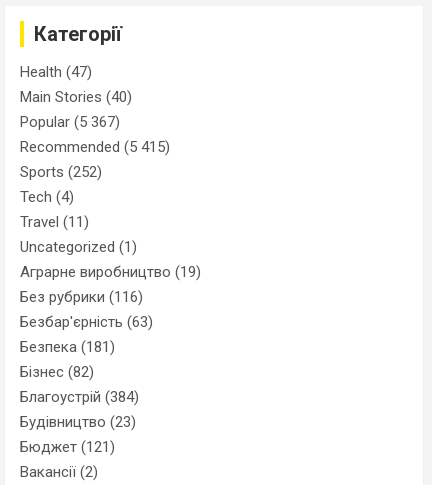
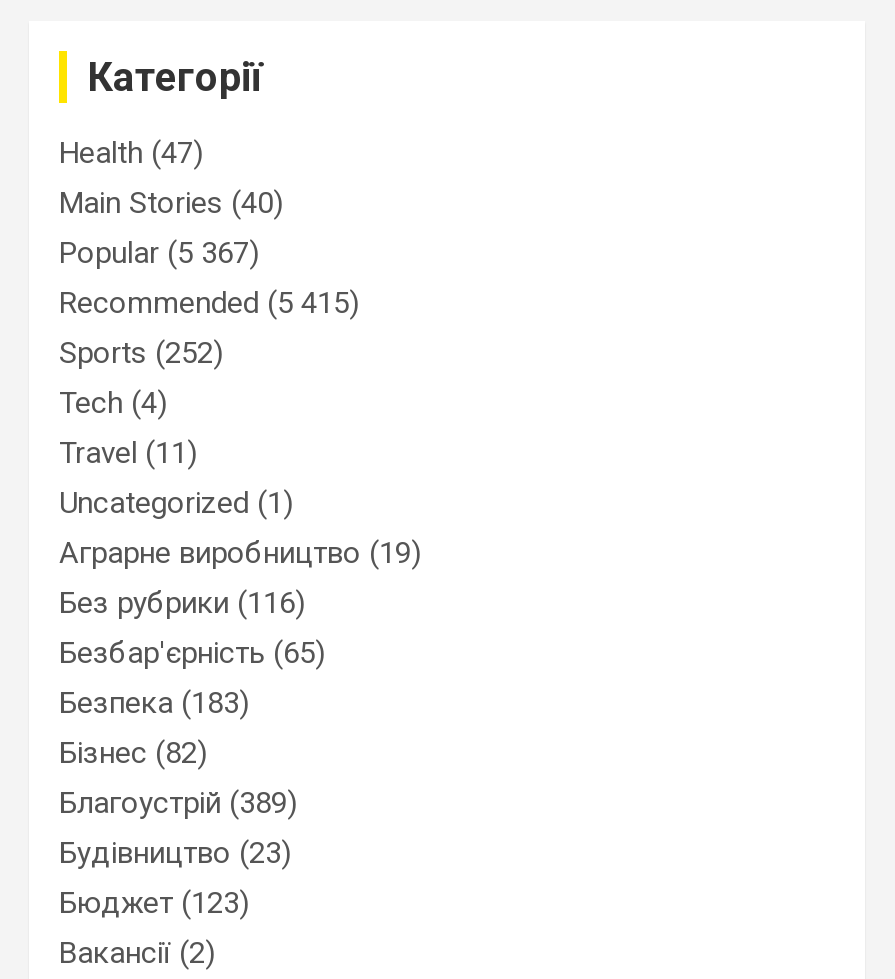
- Безбар'єрність (63)
+ Безбар'єрність (65)

- Безпека (181)
+ Безпека (183)

- Благоустрій (384)
+ Благоустрій (389)

- Бюджет (121)
+ Бюджет (123)
